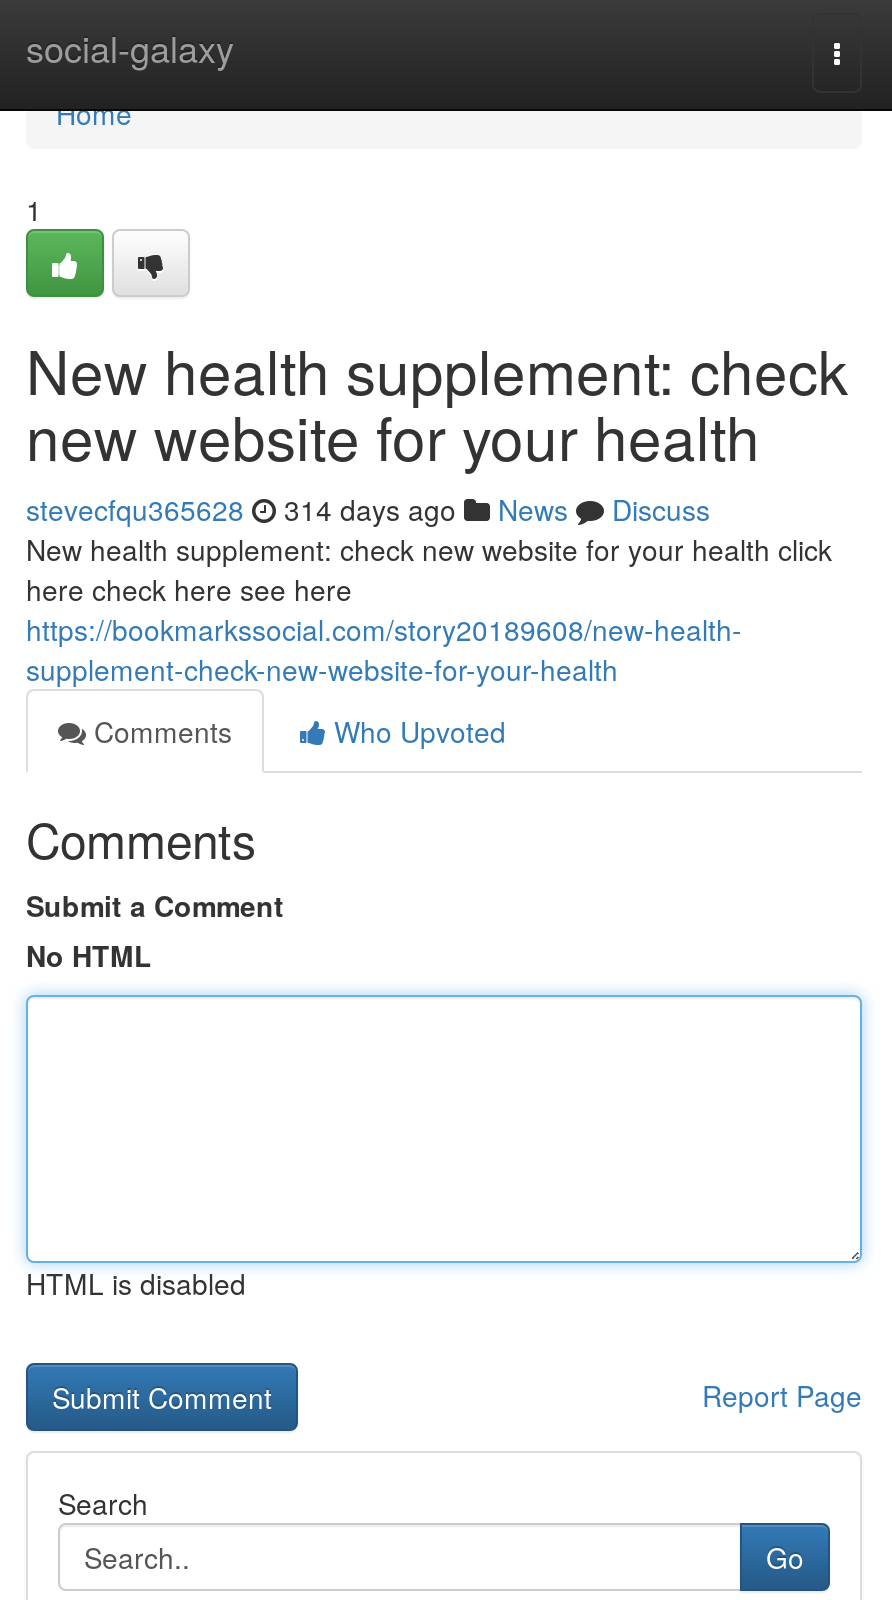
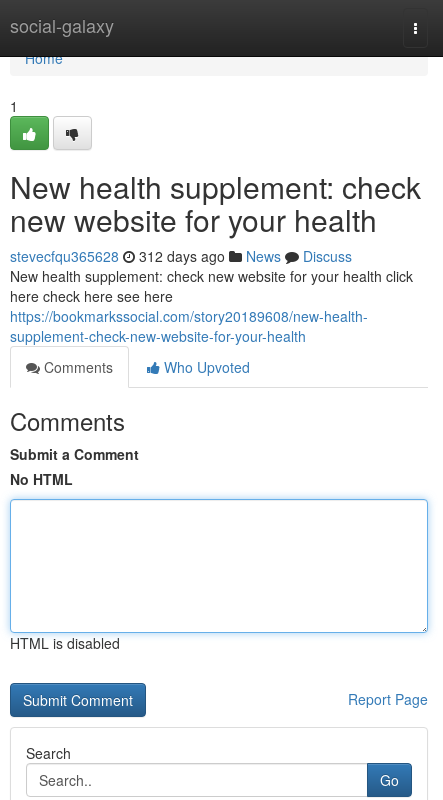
- stevecfqu365628 314 days ago News Discuss
+ stevecfqu365628 312 days ago News Discuss
